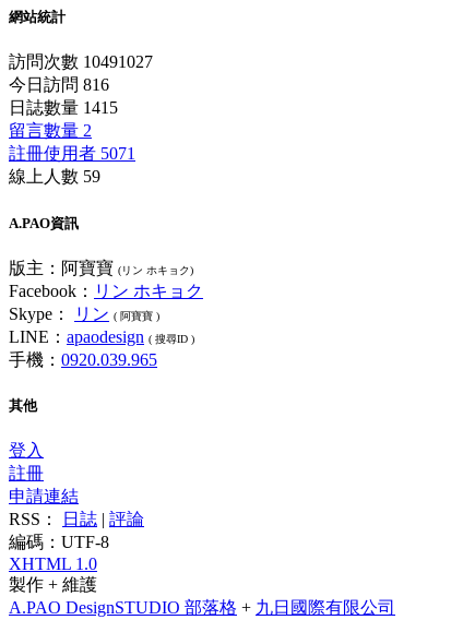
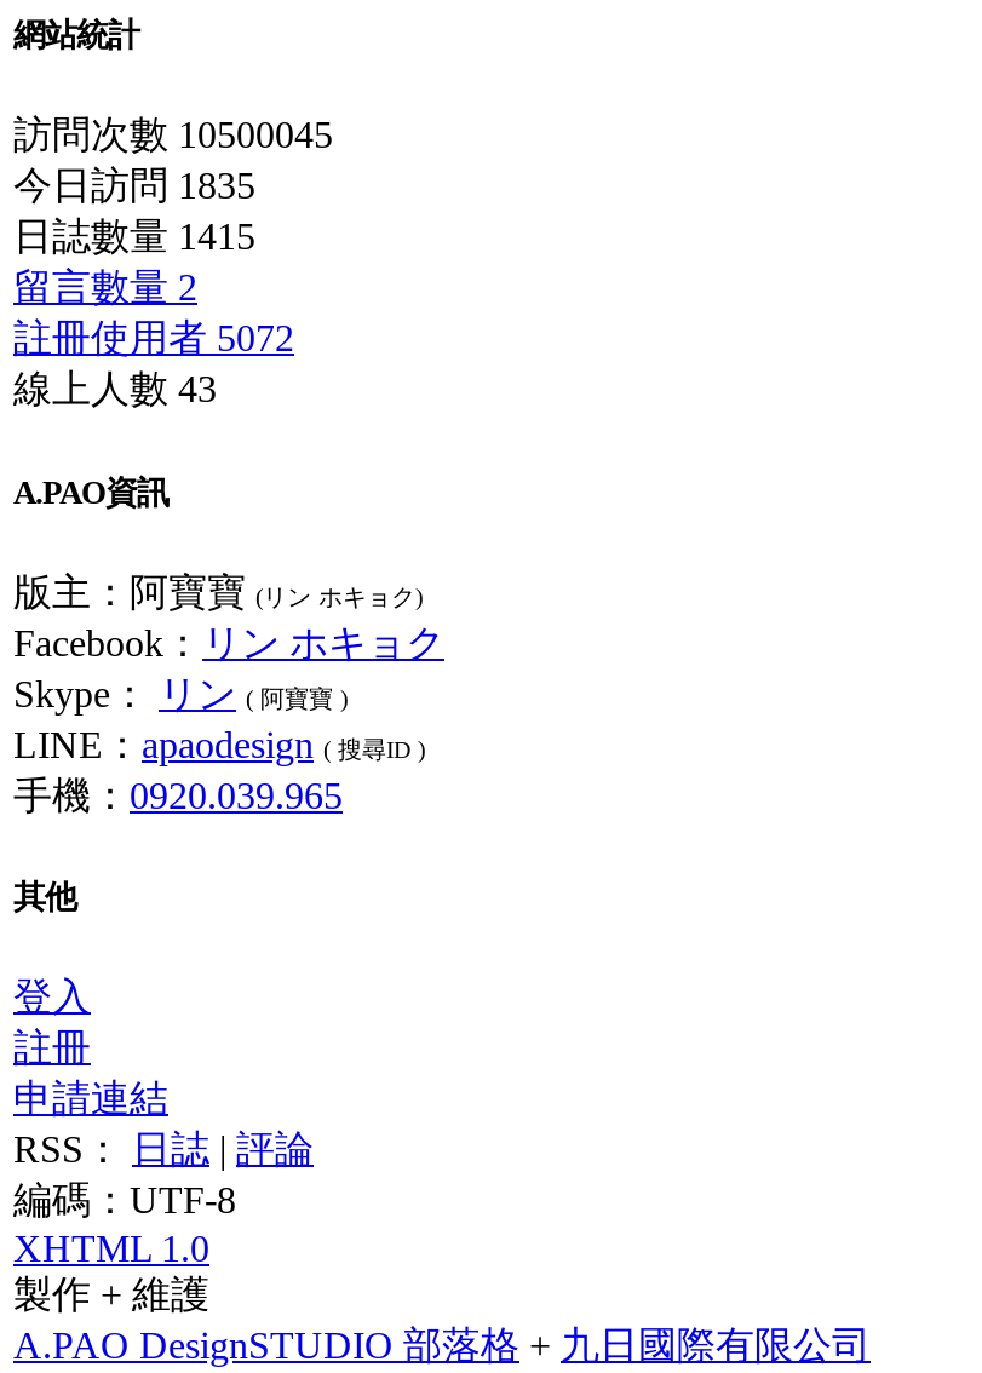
- 訪問次數 10491027
+ 訪問次數 10500045

- 今日訪問 816
+ 今日訪問 1835

- 註冊使用者 5071
+ 註冊使用者 5072

- 線上人數 59
+ 線上人數 43
